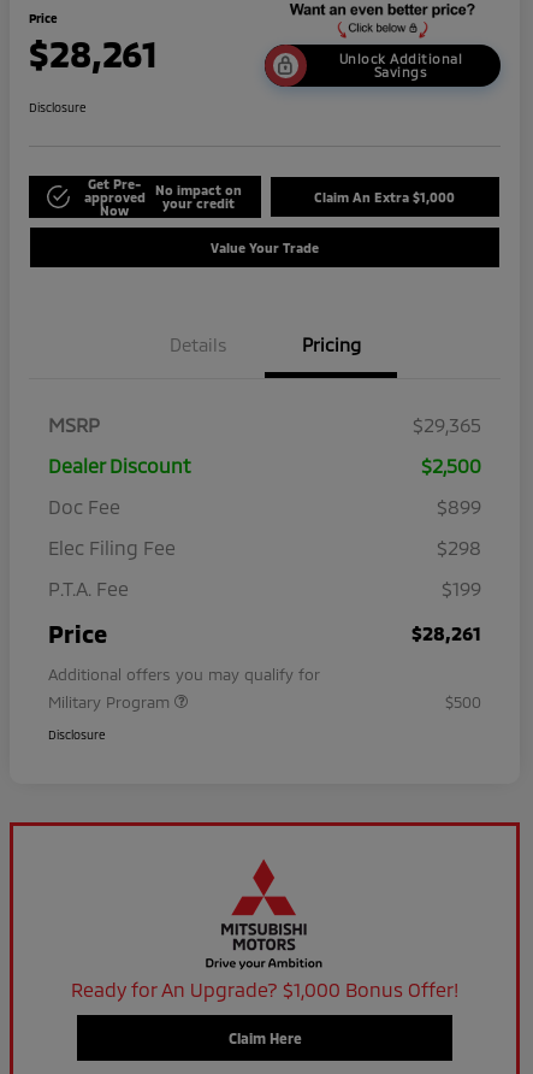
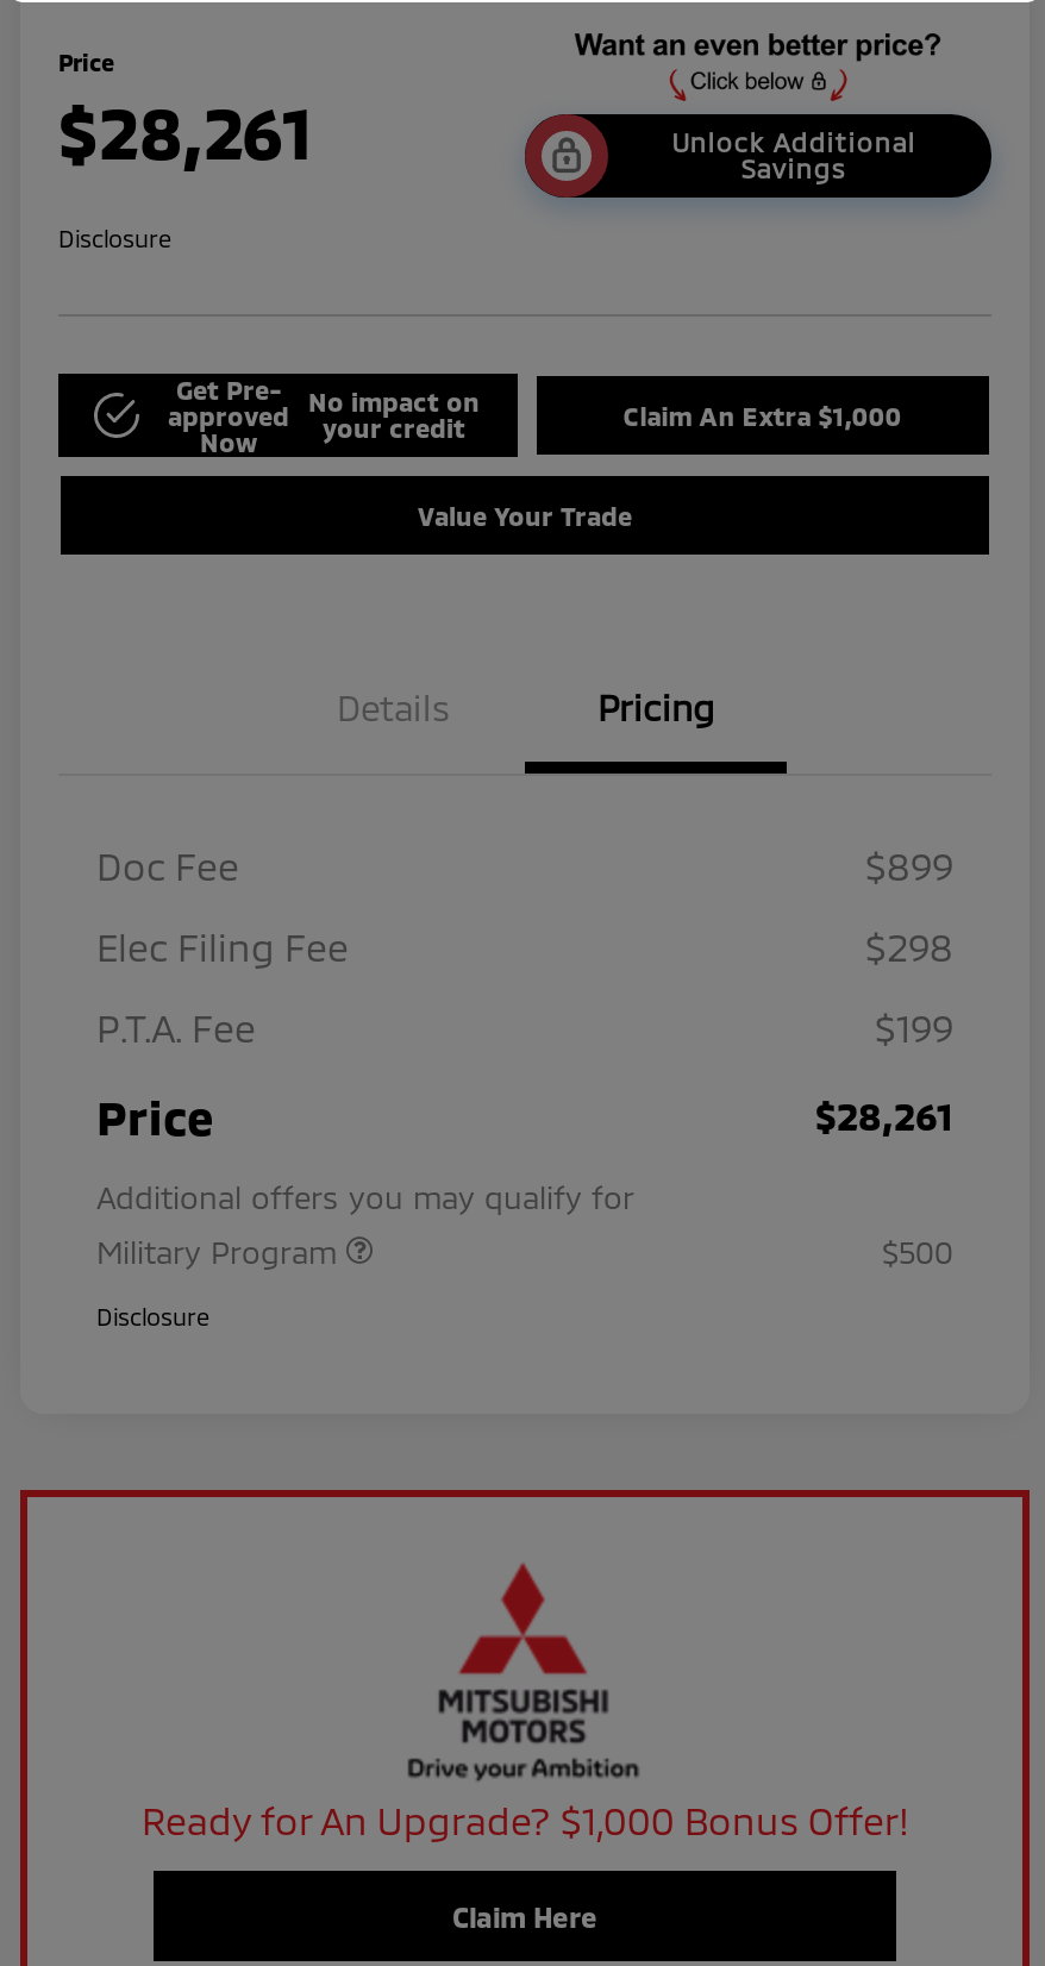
- MSRP
- $29,365
- Dealer Discount
- $2,500
